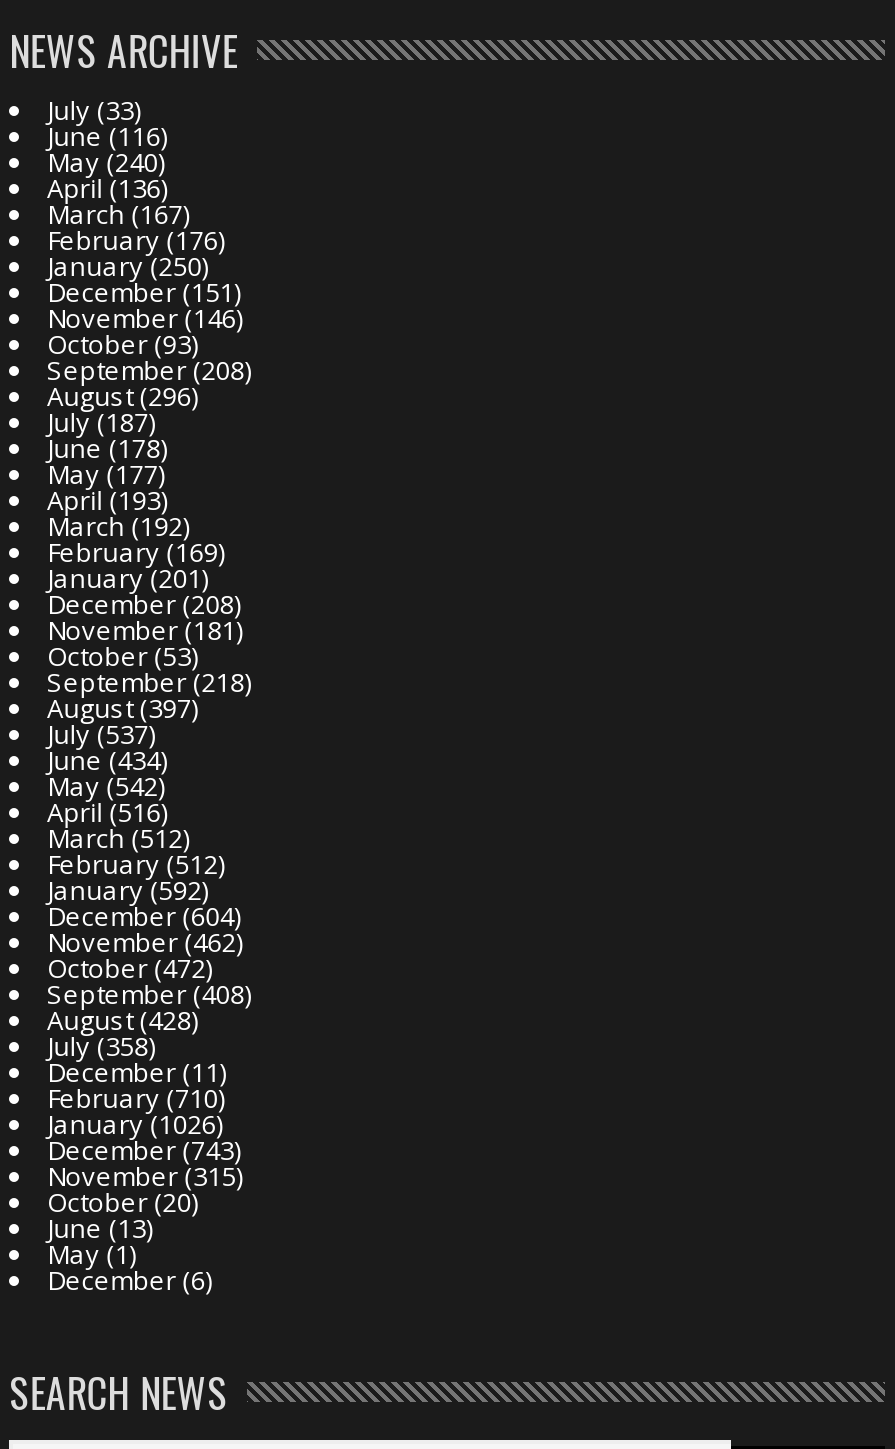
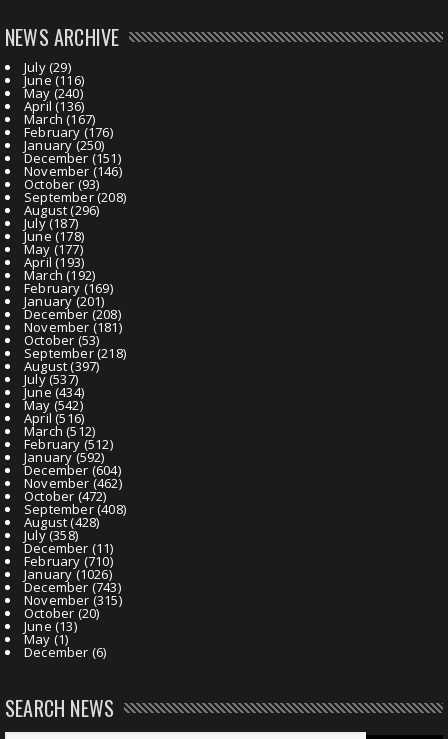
- July (33)
+ July (29)
